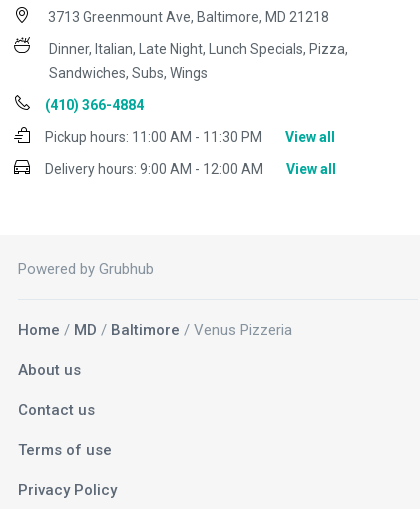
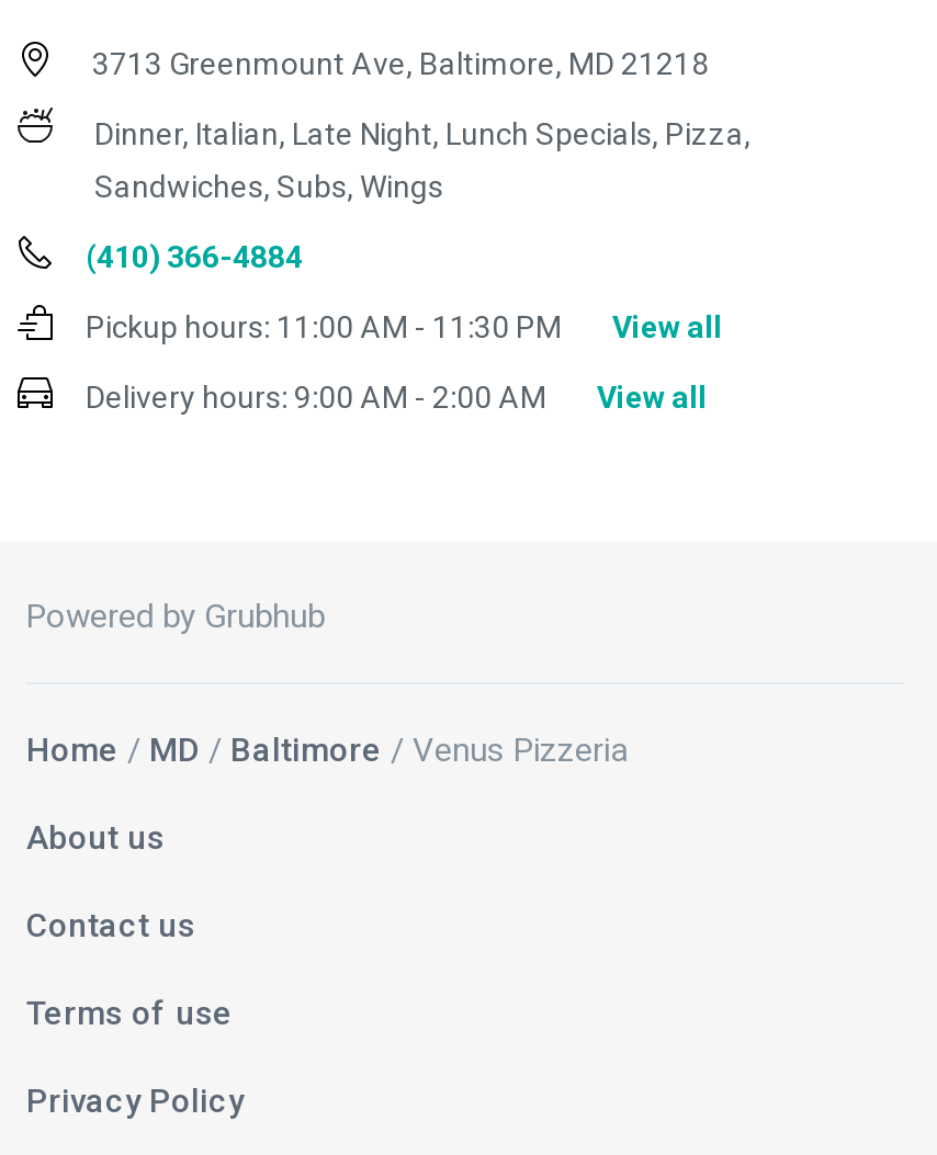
- Delivery hours: 9:00 AM - 12:00 AM
+ Delivery hours: 9:00 AM - 2:00 AM
